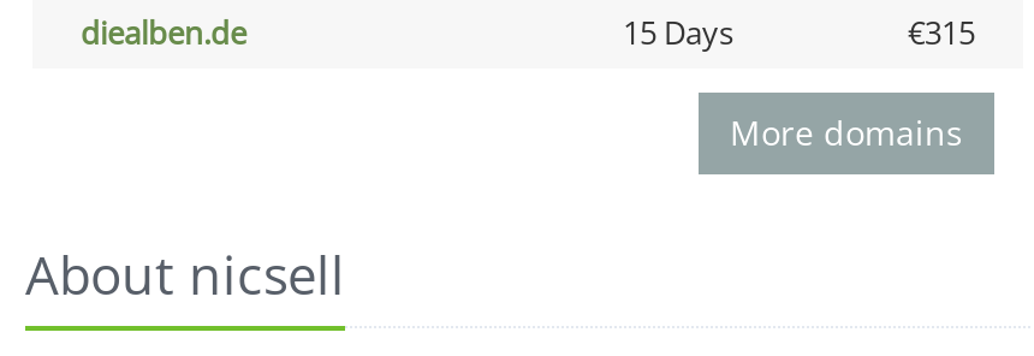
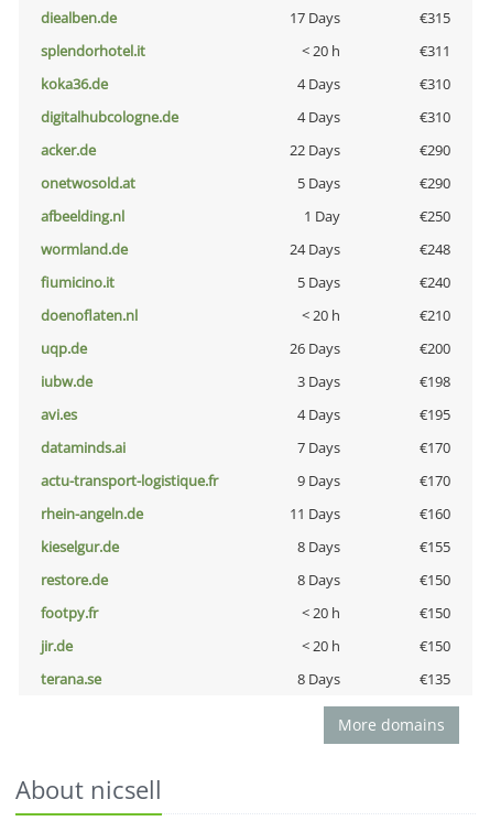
- 15 Days
+ 17 Days

+ splendorhotel.it
+ < 20 h
+ €311
+ koka36.de
+ 4 Days
+ €310
+ digitalhubcologne.de
+ 4 Days
+ €310
+ acker.de
+ 22 Days
+ €290
+ onetwosold.at
+ 5 Days
+ €290
+ afbeelding.nl
+ 1 Day
+ €250
+ wormland.de
+ 24 Days
+ €248
+ fiumicino.it
+ 5 Days
+ €240
+ doenoflaten.nl
+ < 20 h
+ €210
+ uqp.de
+ 26 Days
+ €200
+ iubw.de
+ 3 Days
+ €198
+ avi.es
+ 4 Days
+ €195
+ dataminds.ai
+ 7 Days
+ €170
+ actu-transport-logistique.fr
+ 9 Days
+ €170
+ rhein-angeln.de
+ 11 Days
+ €160
+ kieselgur.de
+ 8 Days
+ €155
+ restore.de
+ 8 Days
+ €150
+ footpy.fr
+ < 20 h
+ €150
+ jir.de
+ < 20 h
+ €150
+ terana.se
+ 8 Days
+ €135
